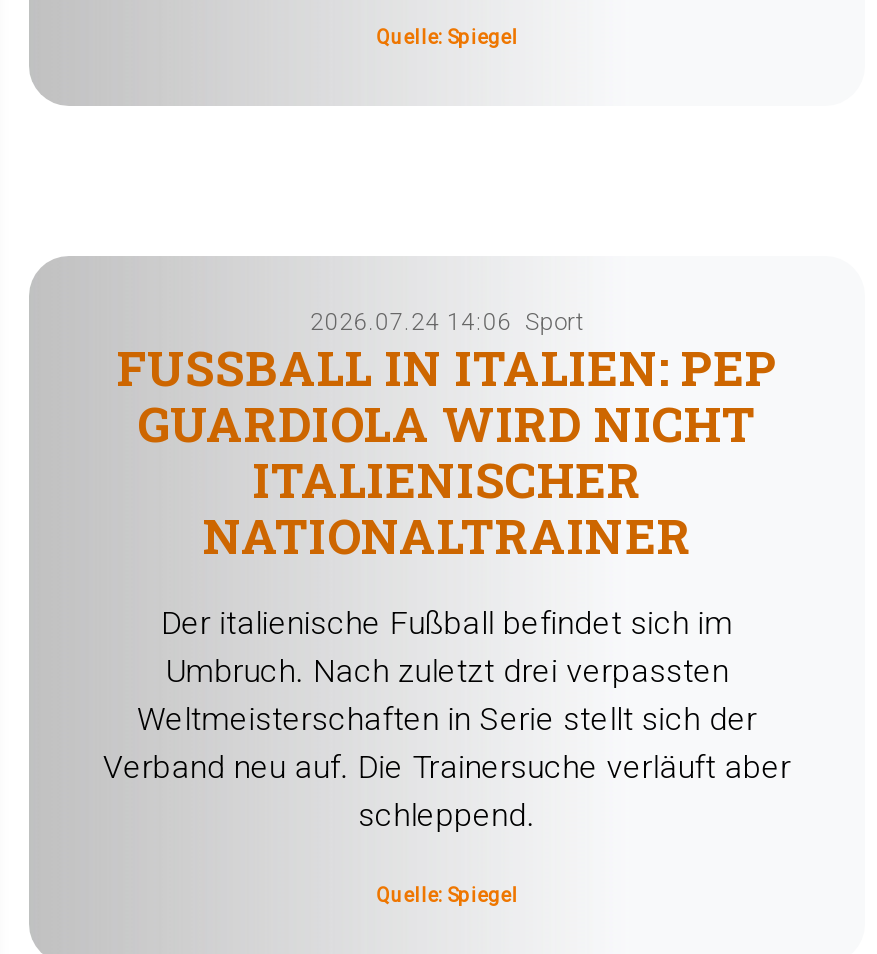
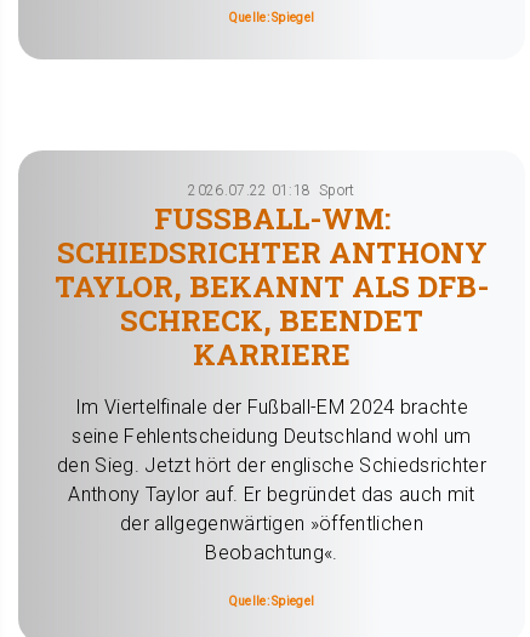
- 2026.07.24 14:06 Sport
- FUSSBALL IN ITALIEN: PEP G
- UARDIOLA WIRD NICHT I
- TALIENISCHER N
- ATIONALTRAINER
+ 2026.07.22 01:18 Sport
+ FUSSBALL-WM: S
+ CHIEDSRICHTER ANTHONY T
+ AYLOR, BEKANNT ALS DFB-S
+ CHRECK, BEENDET K
+ ARRIERE

- Der italienische Fußball befindet sich im
- Umbruch. Nach zuletzt drei verpassten
- Weltmeisterschaften in Serie stellt sich der
- Verband neu auf. Die Trainersuche verläuft aber
- schleppend.
+ Im Viertelfinale der Fußball-EM 2024 brachte
+ seine Fehlentscheidung Deutschland wohl um
+ den Sieg. Jetzt hört der englische Schiedsrichter
+ Anthony Taylor auf. Er begründet das auch mit
+ der allgegenwärtigen »öffentlichen
+ Beobachtung«.
